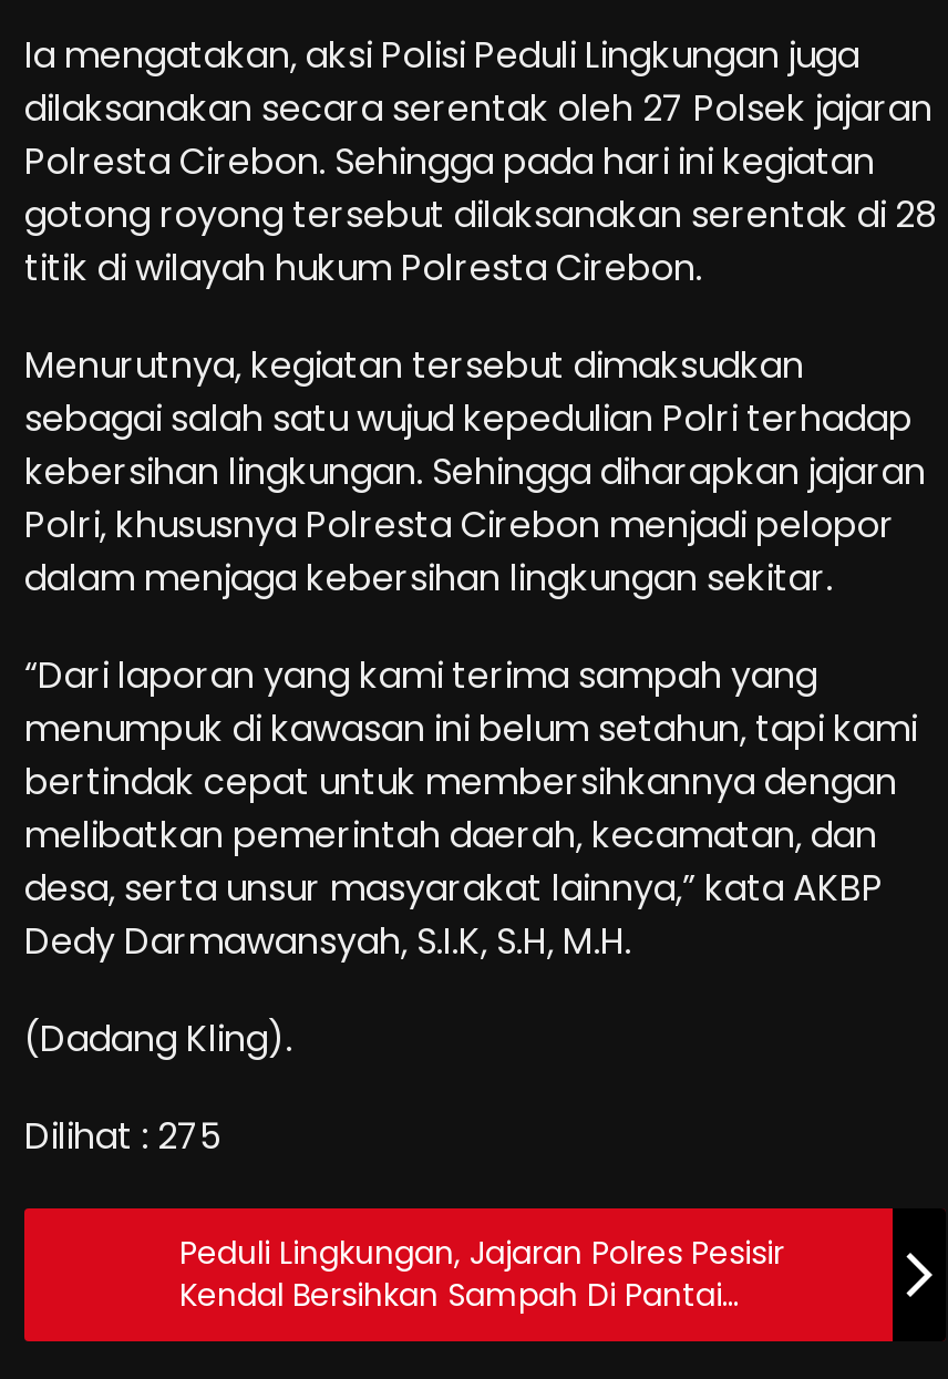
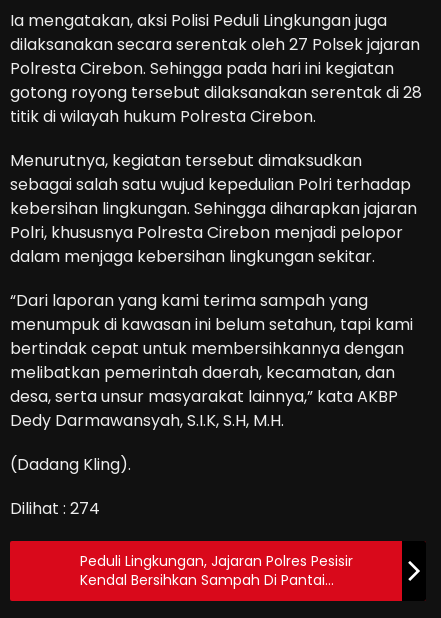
- Dilihat : 275
+ Dilihat : 274
